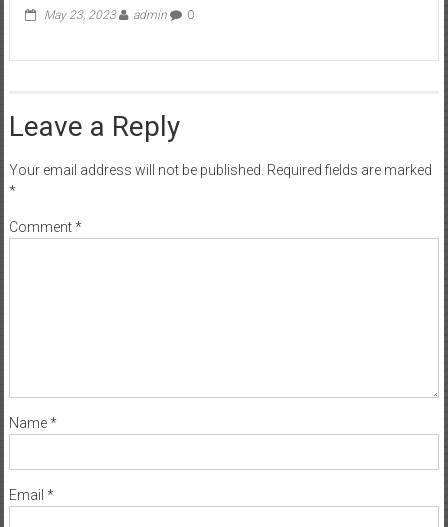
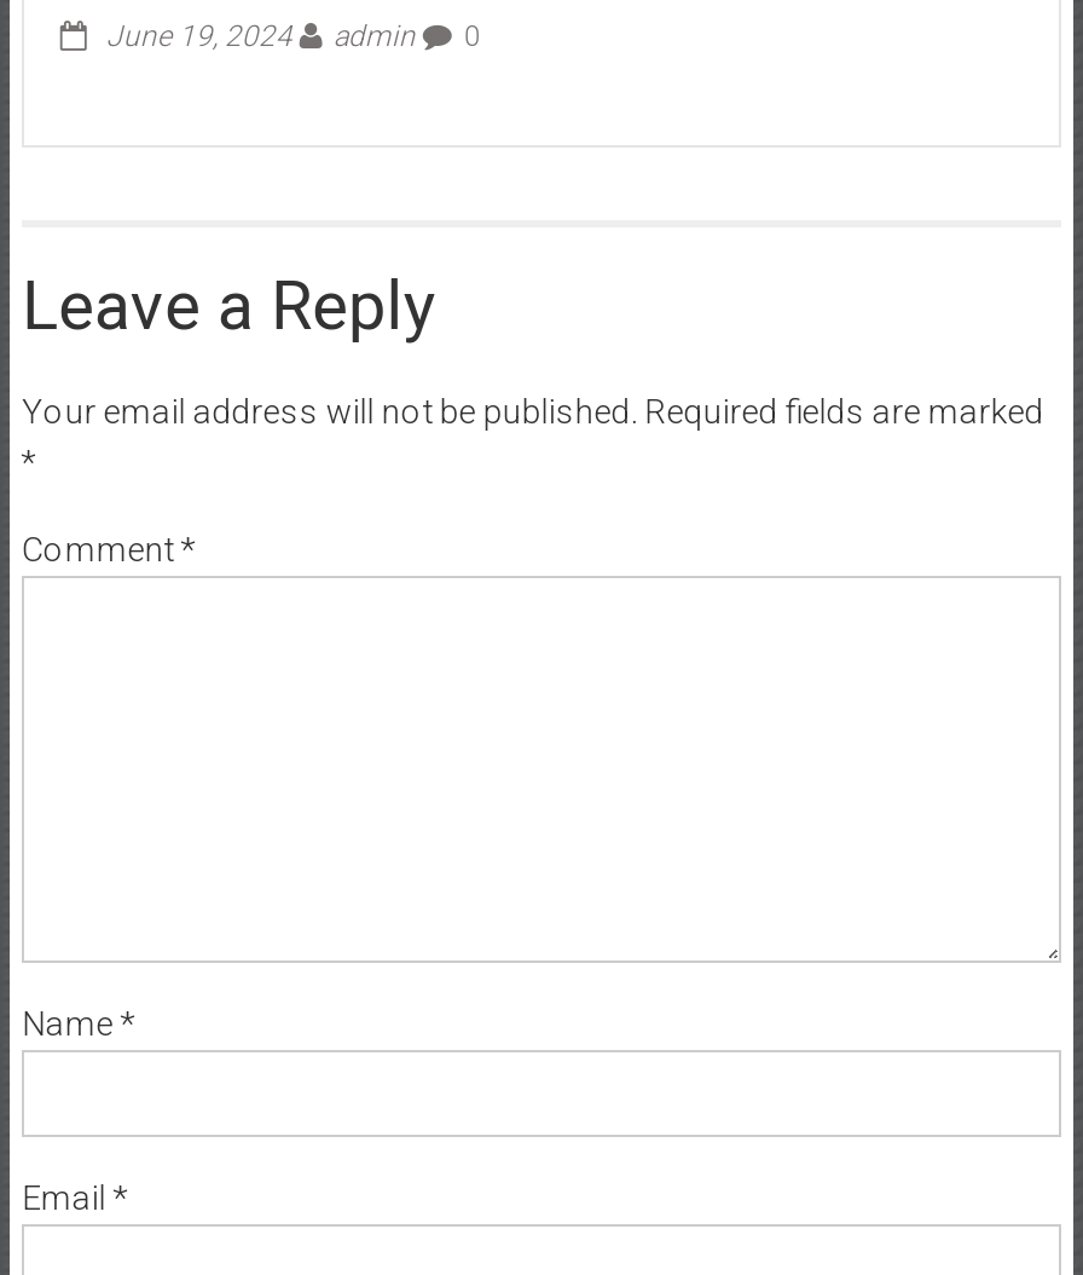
- May 23, 2023 admin 0
+ June 19, 2024 admin 0
